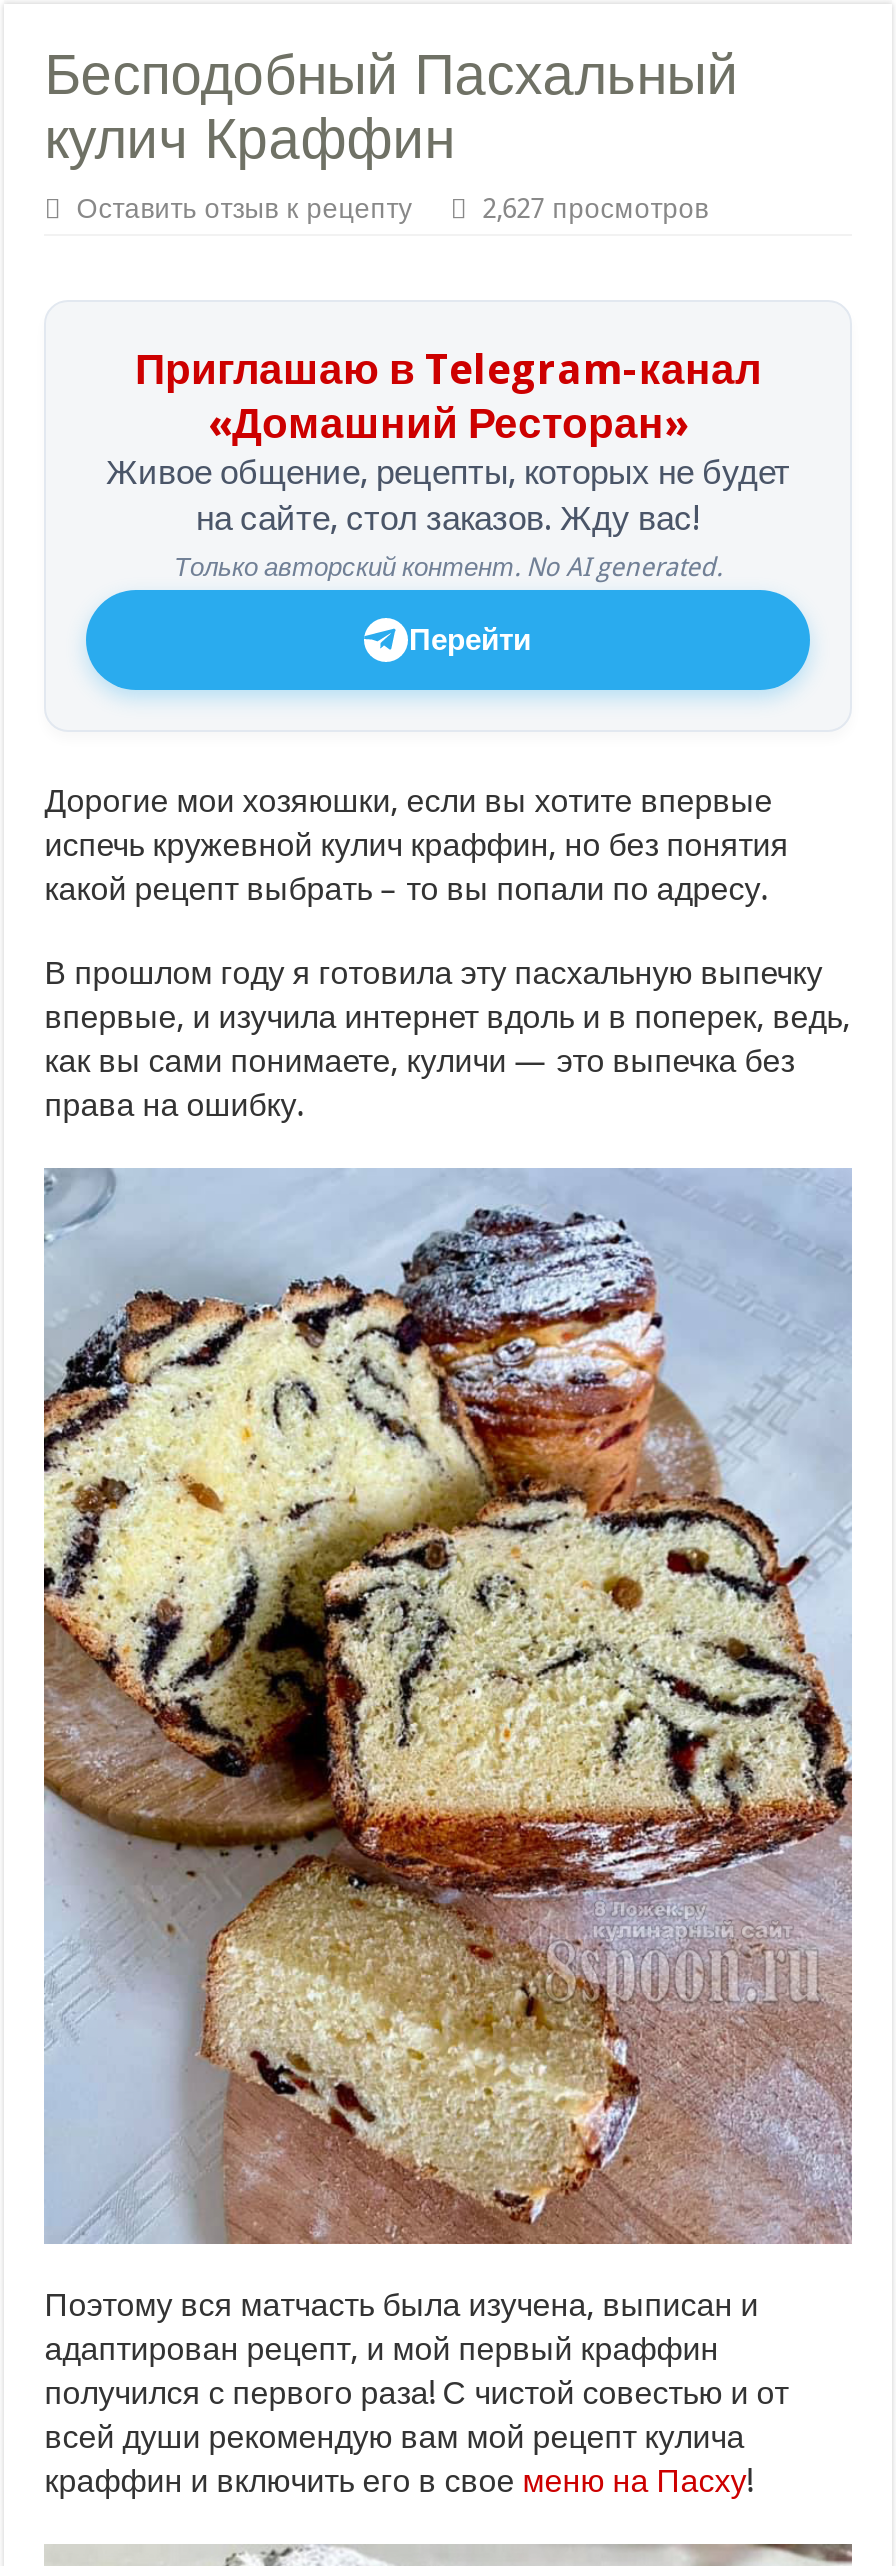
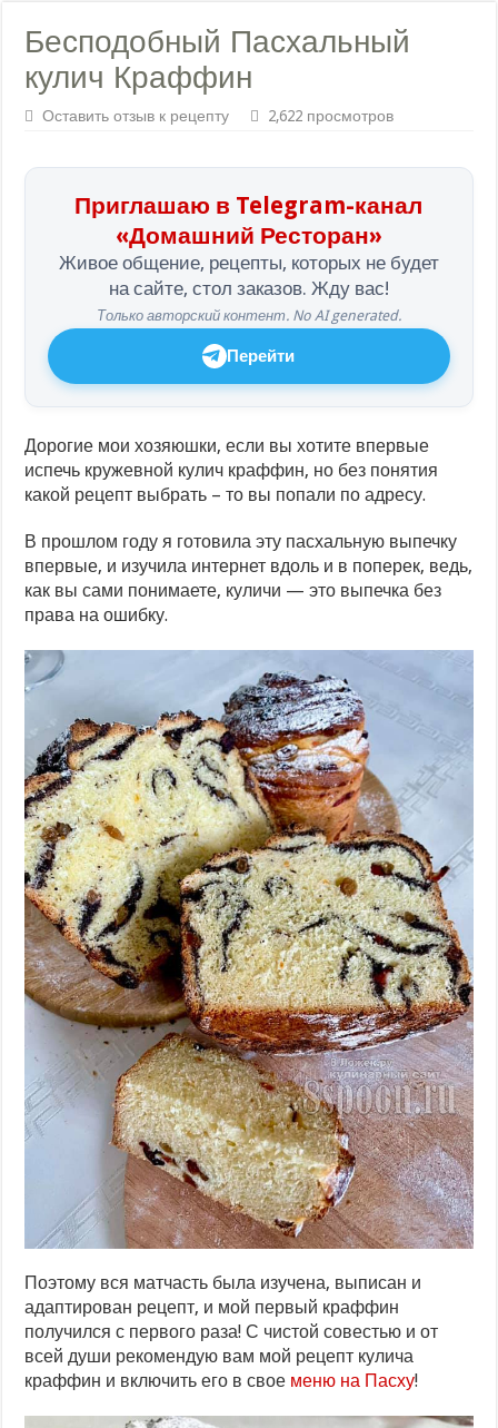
- 2,627 просмотров
+ 2,622 просмотров
